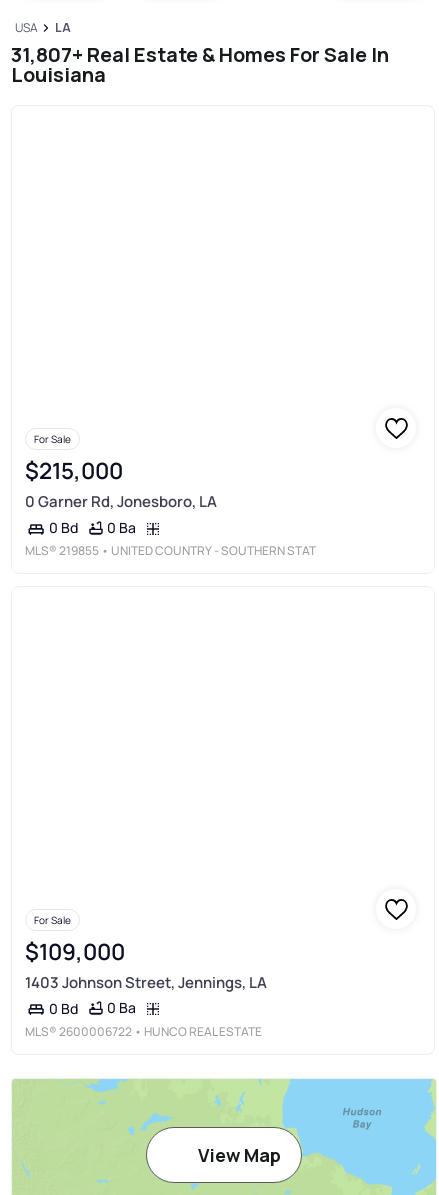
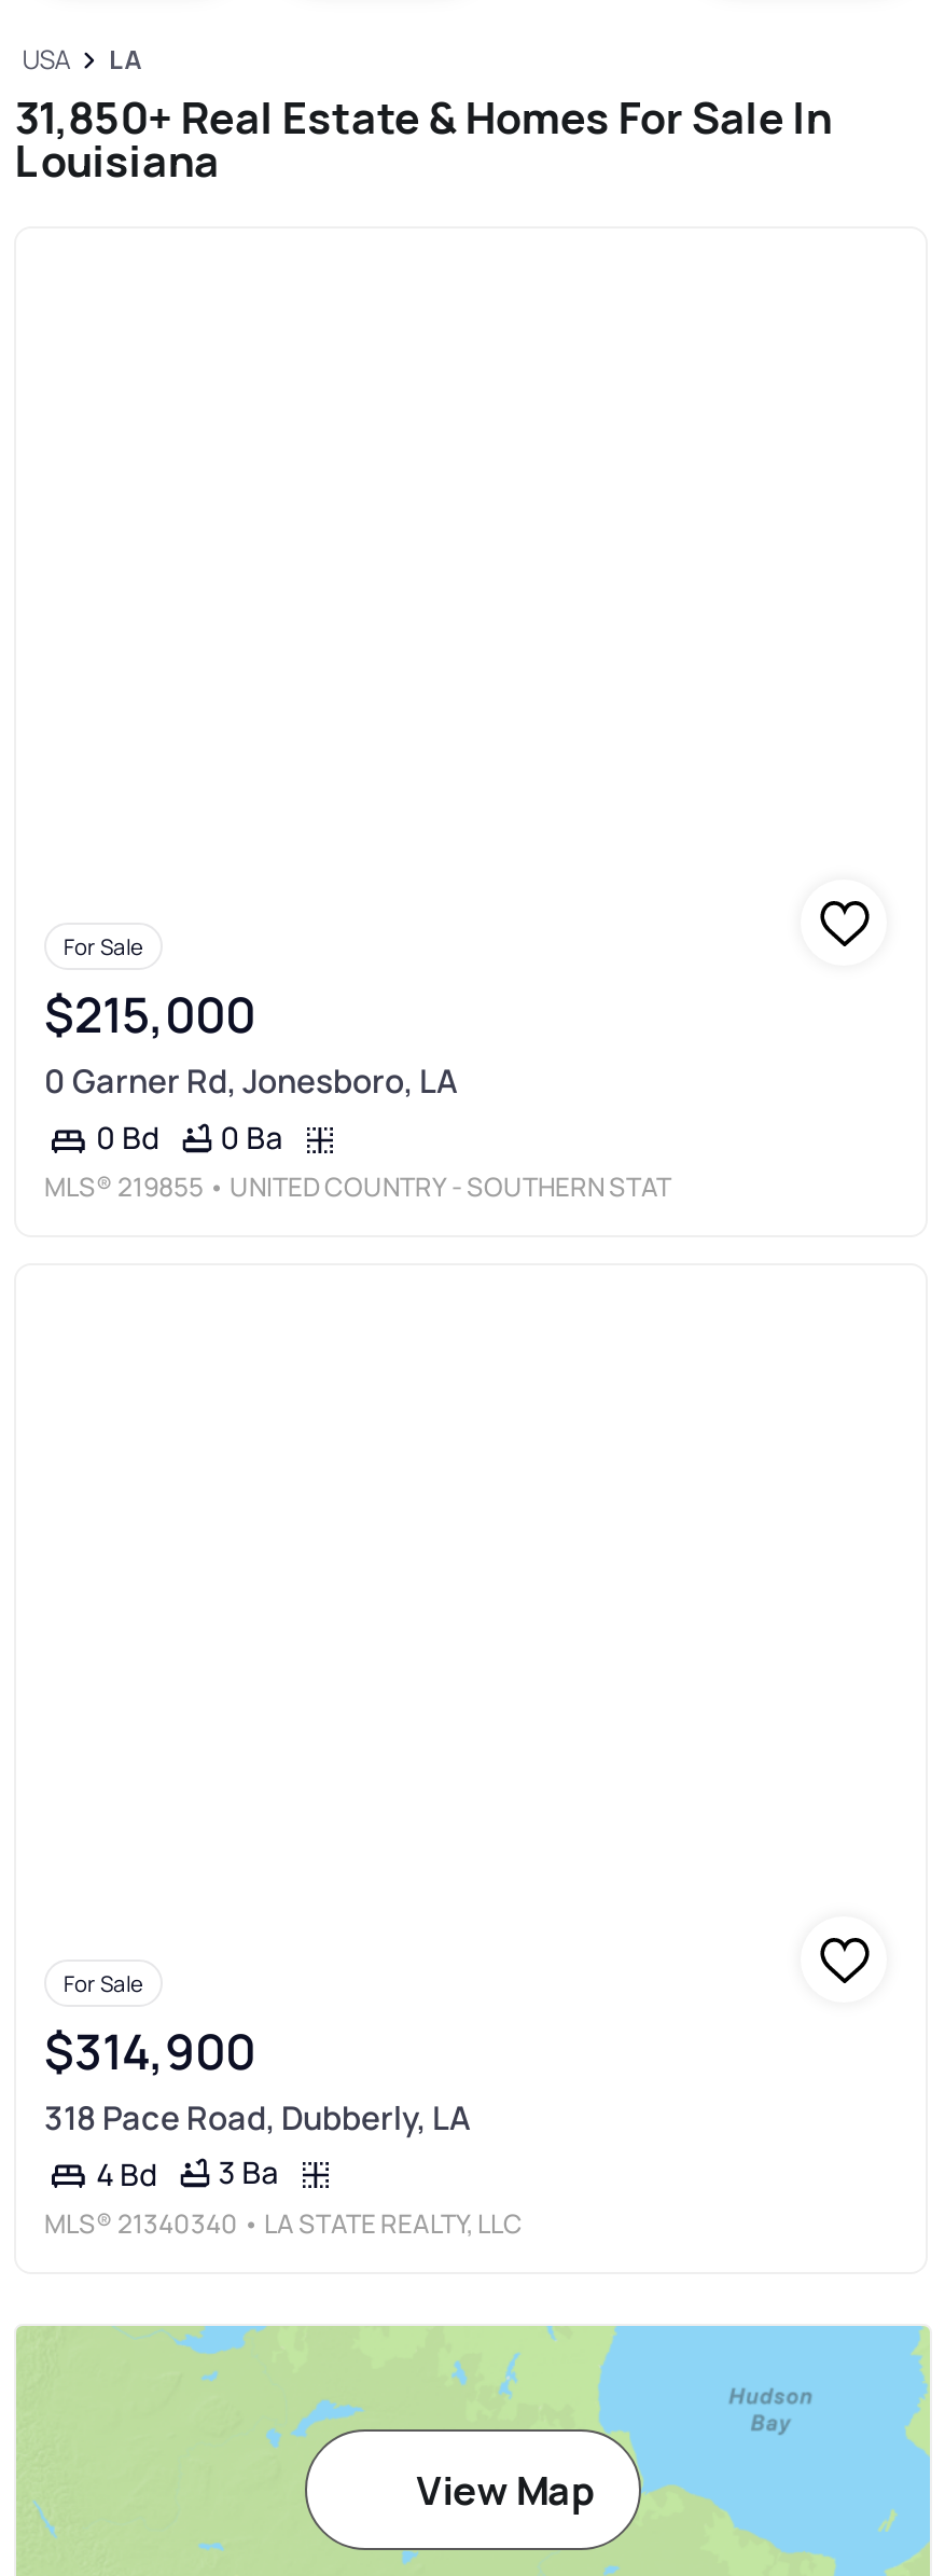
- 31,807+ Real Estate & Homes For Sale In
+ 31,850+ Real Estate & Homes For Sale In

- $109,000
- 1403 Johnson Street, Jennings, LA
- 0 Bd
- 0 Ba
- MLS® 2600006722 • HUNCO REAL ESTATE
+ $314,900
+ 318 Pace Road, Dubberly, LA
+ 4 Bd
+ 3 Ba
+ MLS® 21340340 • LA STATE REALTY, LLC
